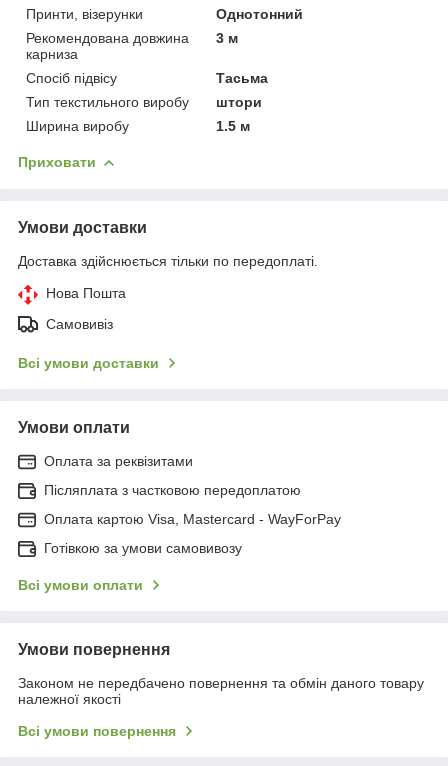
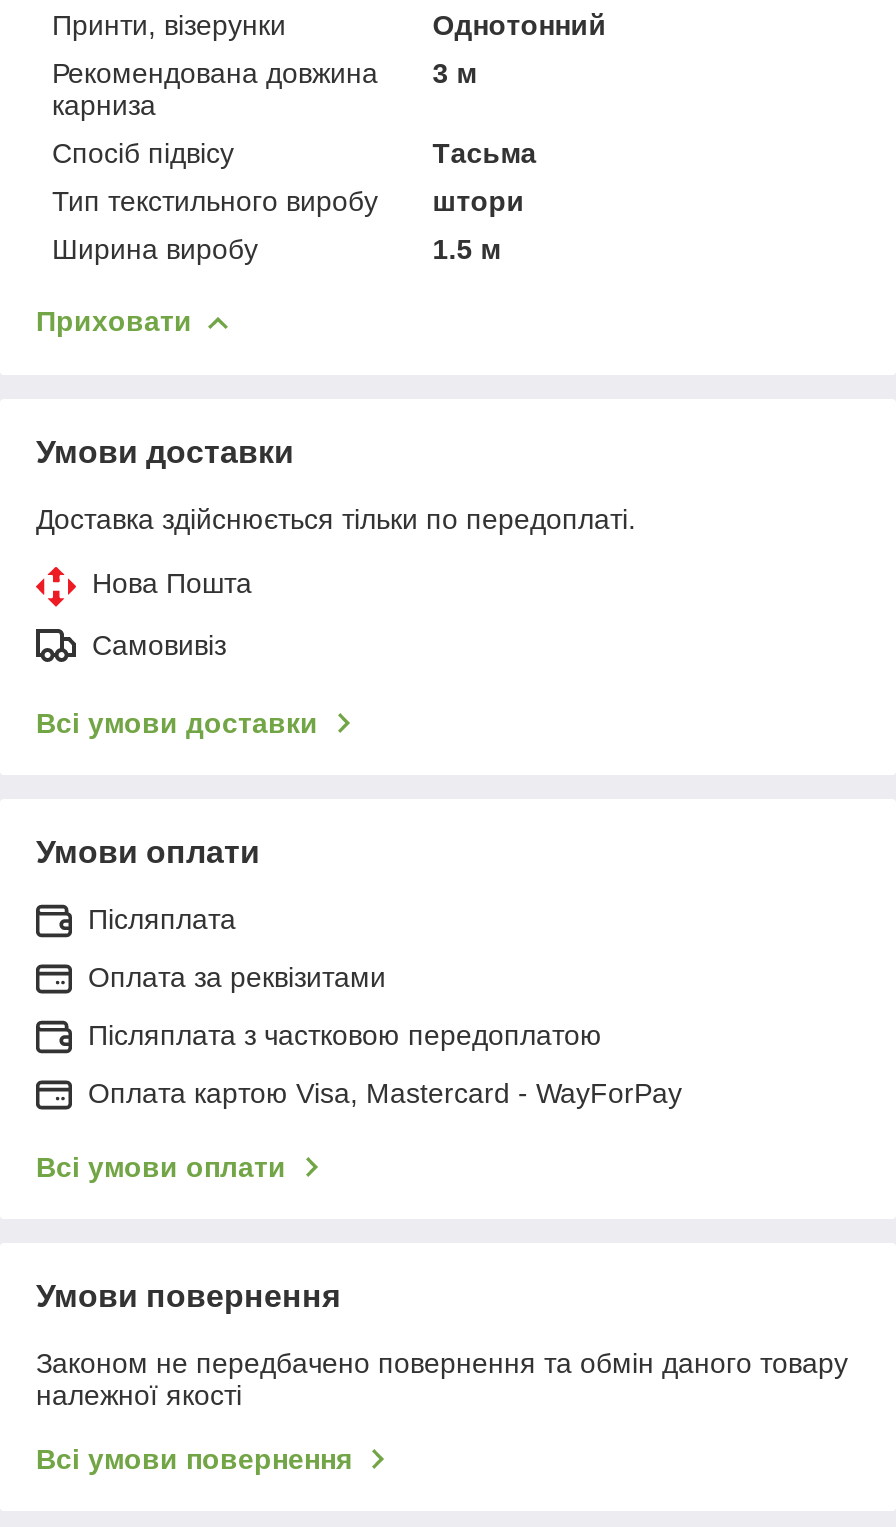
+ Післяплата

moved down: Оплата за реквізитами | Післяплата з частковою передоплатою | Оплата картою Visa, Mastercard - WayForPay

- Готівкою за умови самовивозу
